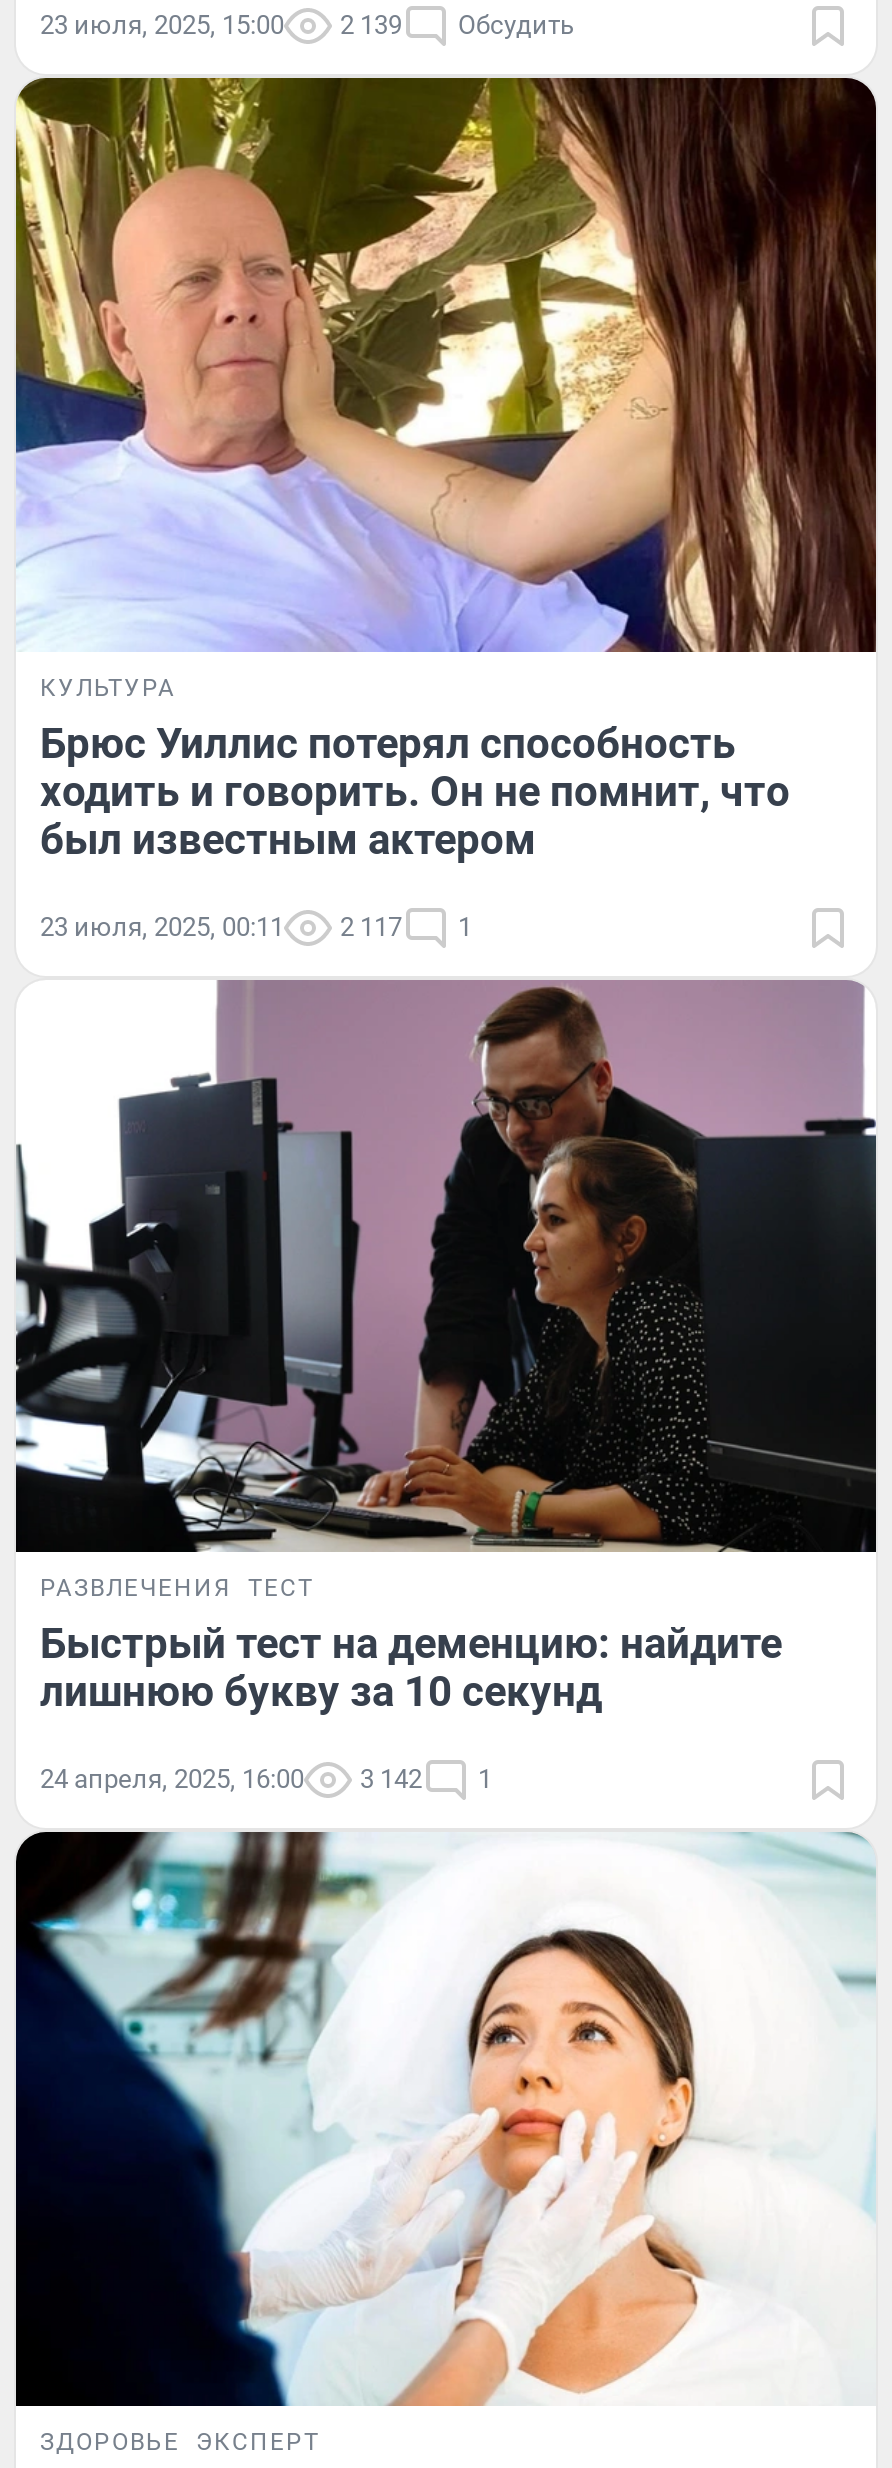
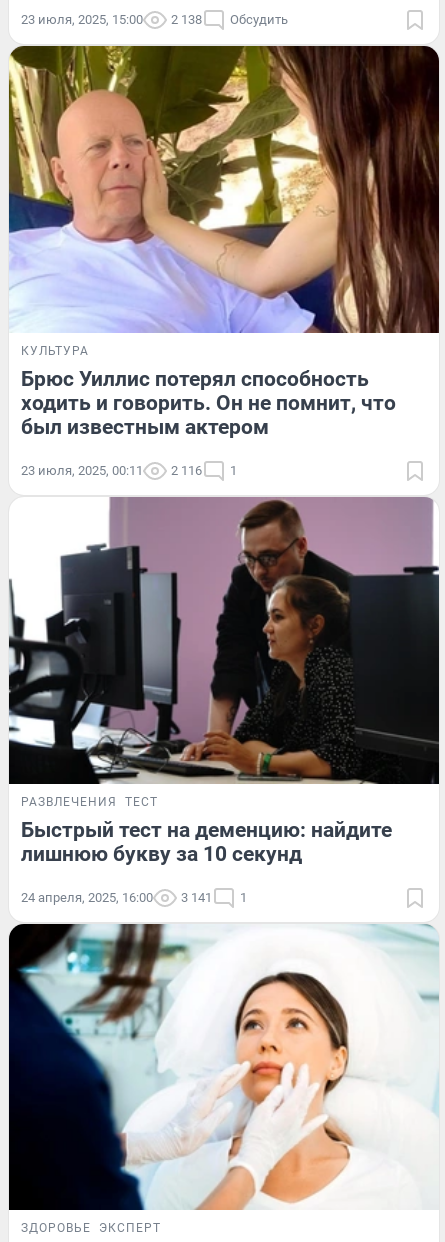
- 23 июля, 2025, 15:00 2 139 Обсудить
+ 23 июля, 2025, 15:00 2 138 Обсудить

- 23 июля, 2025, 00:11 2 117 1
+ 23 июля, 2025, 00:11 2 116 1

- 24 апреля, 2025, 16:00 3 142 1
+ 24 апреля, 2025, 16:00 3 141 1
